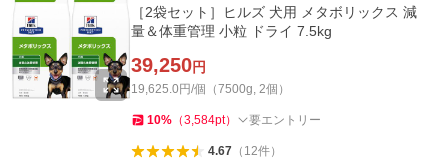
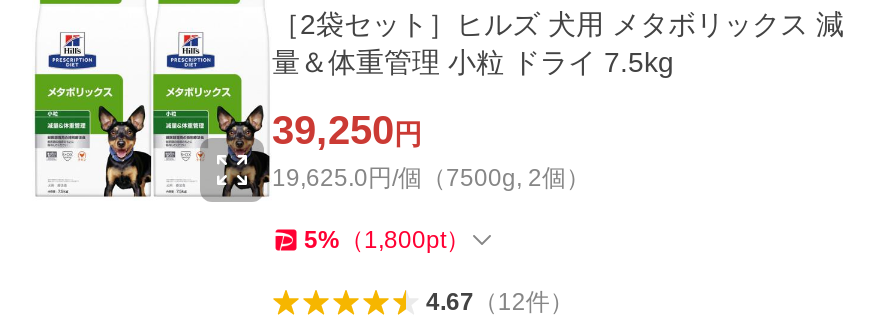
- 10%（3,584pt）
- 要エントリー
+ 5%（1,800pt）
